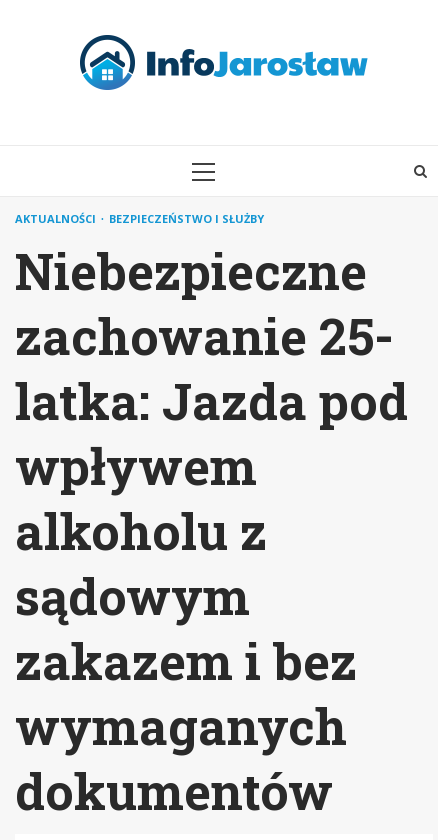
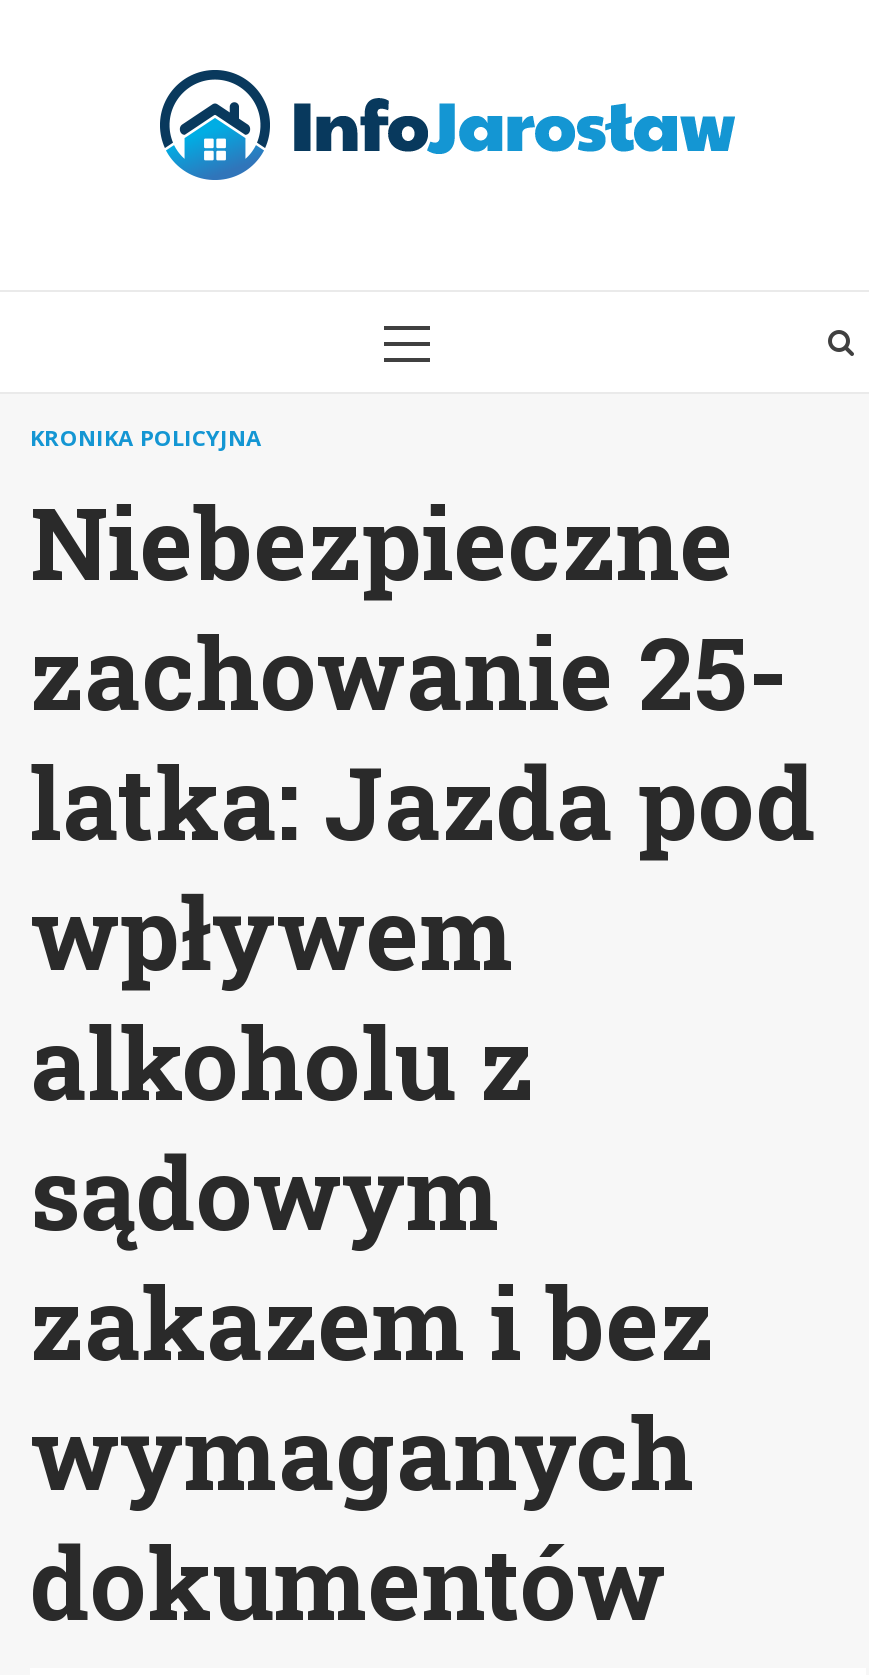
- AKTUALNOŚCI
- BEZPIECZEŃSTWO I SŁUŻBY
+ KRONIKA POLICYJNA
